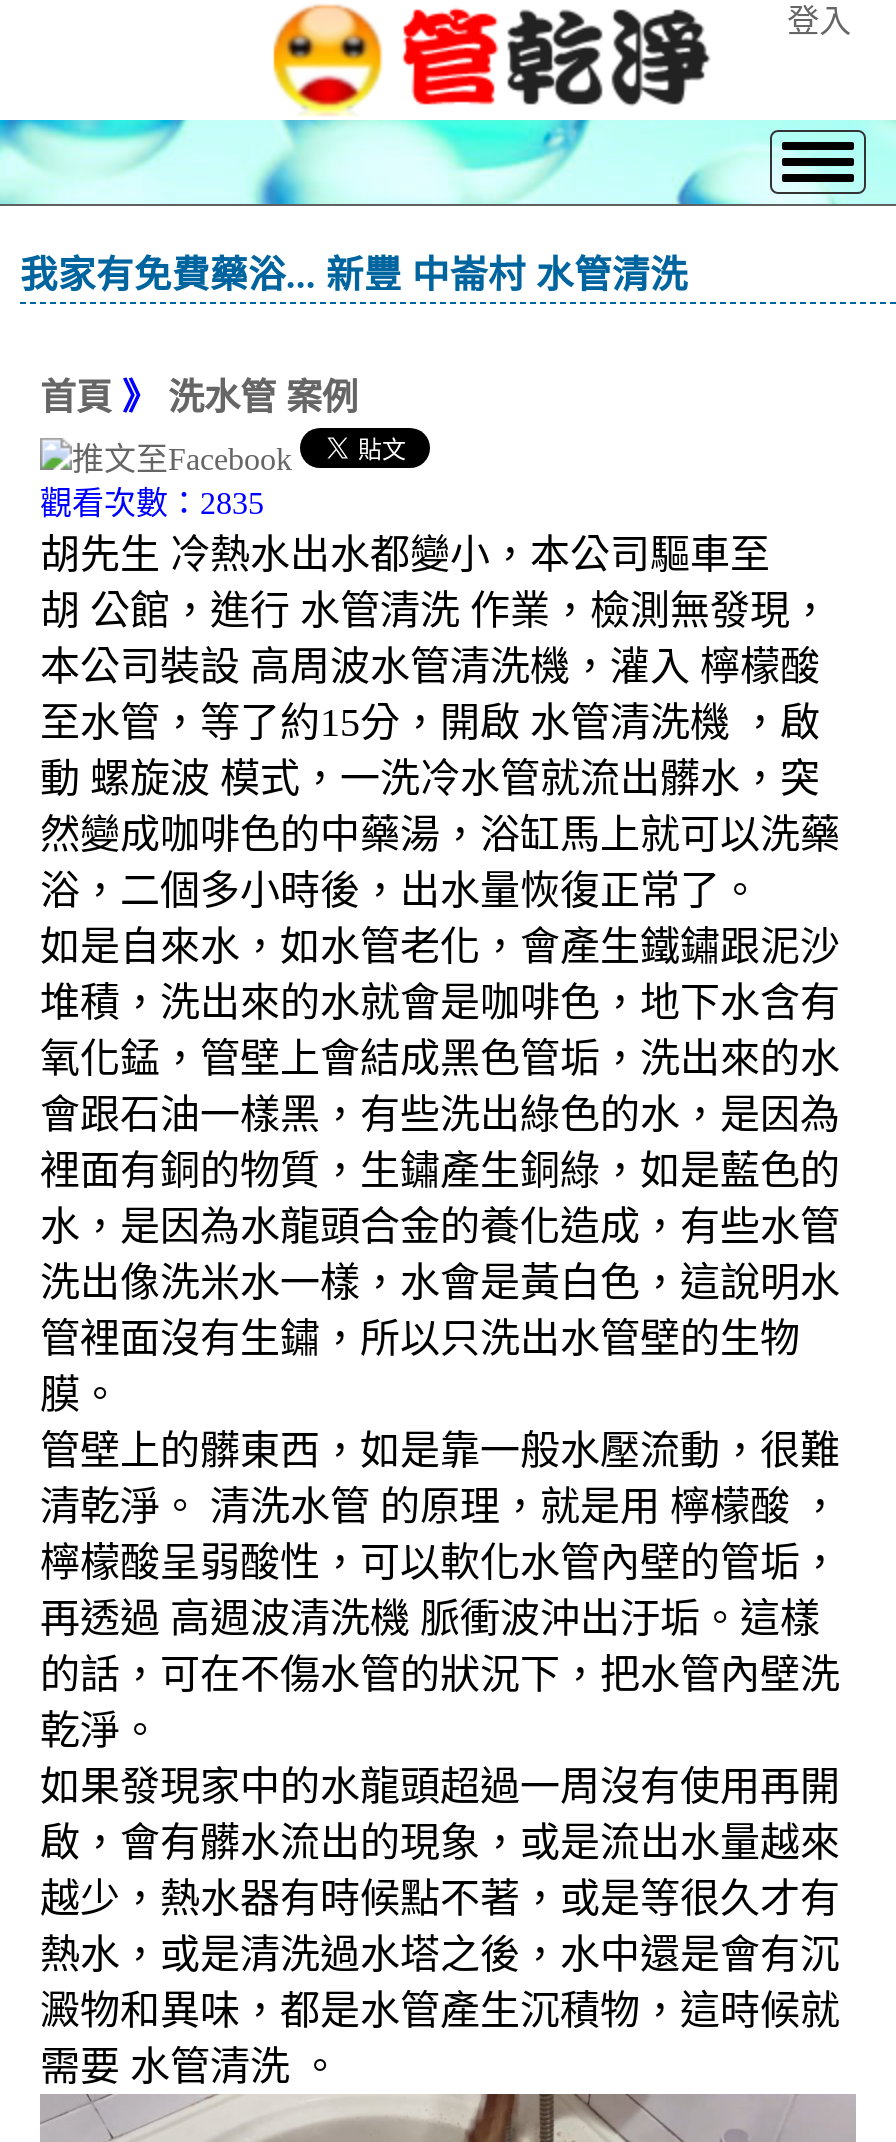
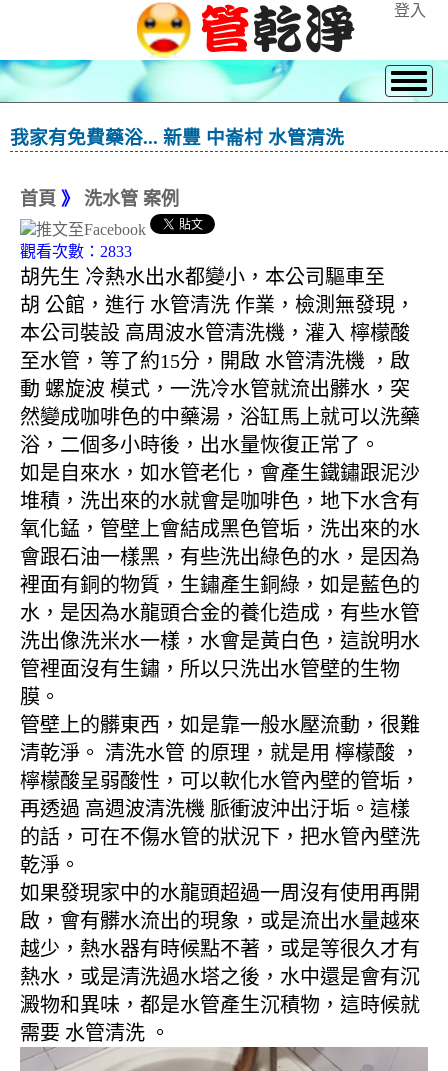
- 觀看次數：2835
+ 觀看次數：2833
